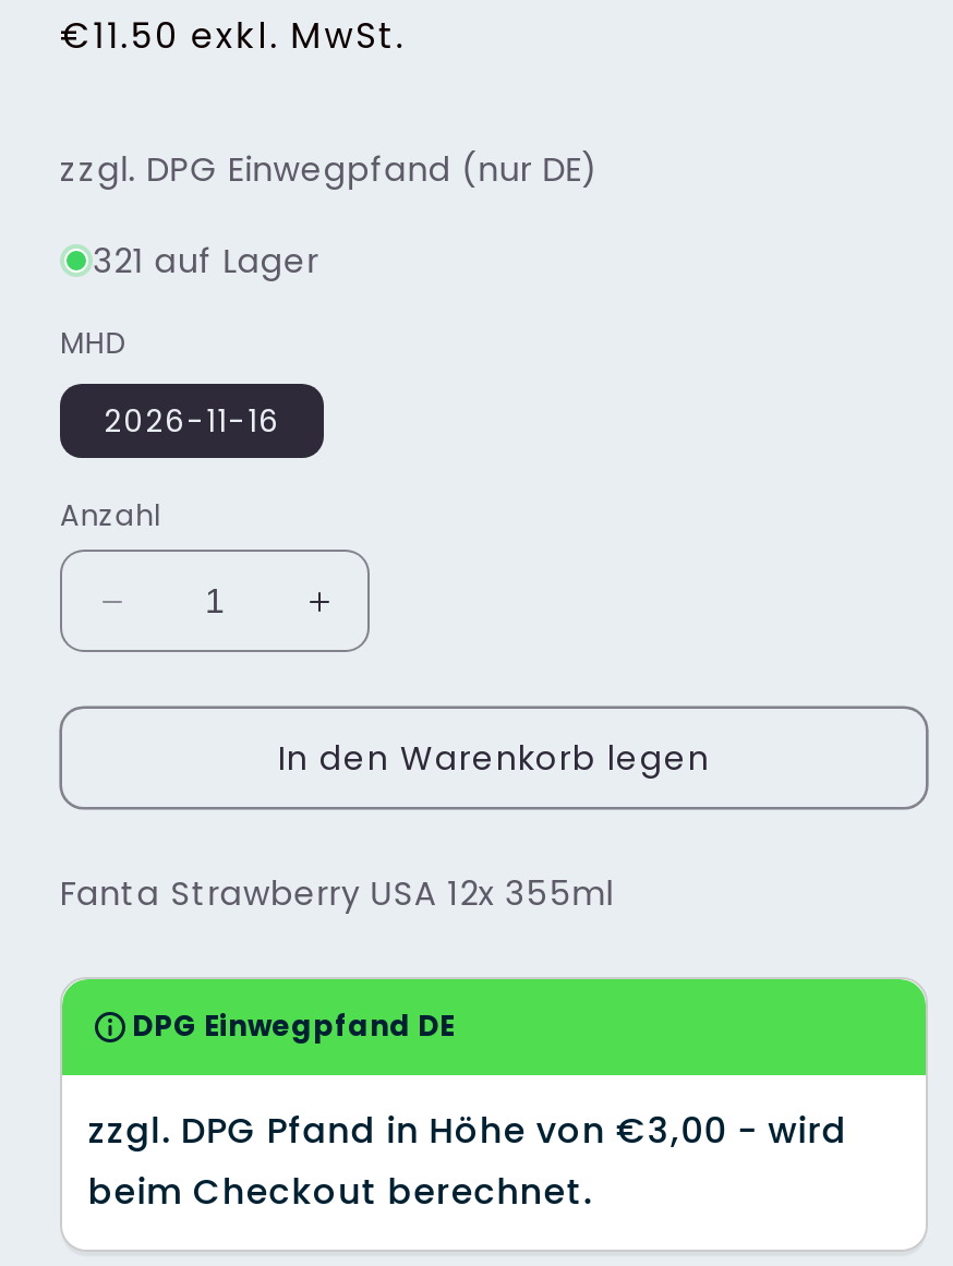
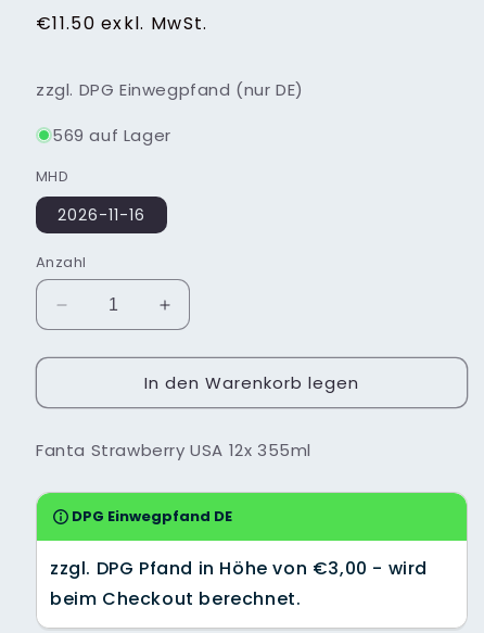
- 321 auf Lager
+ 569 auf Lager
